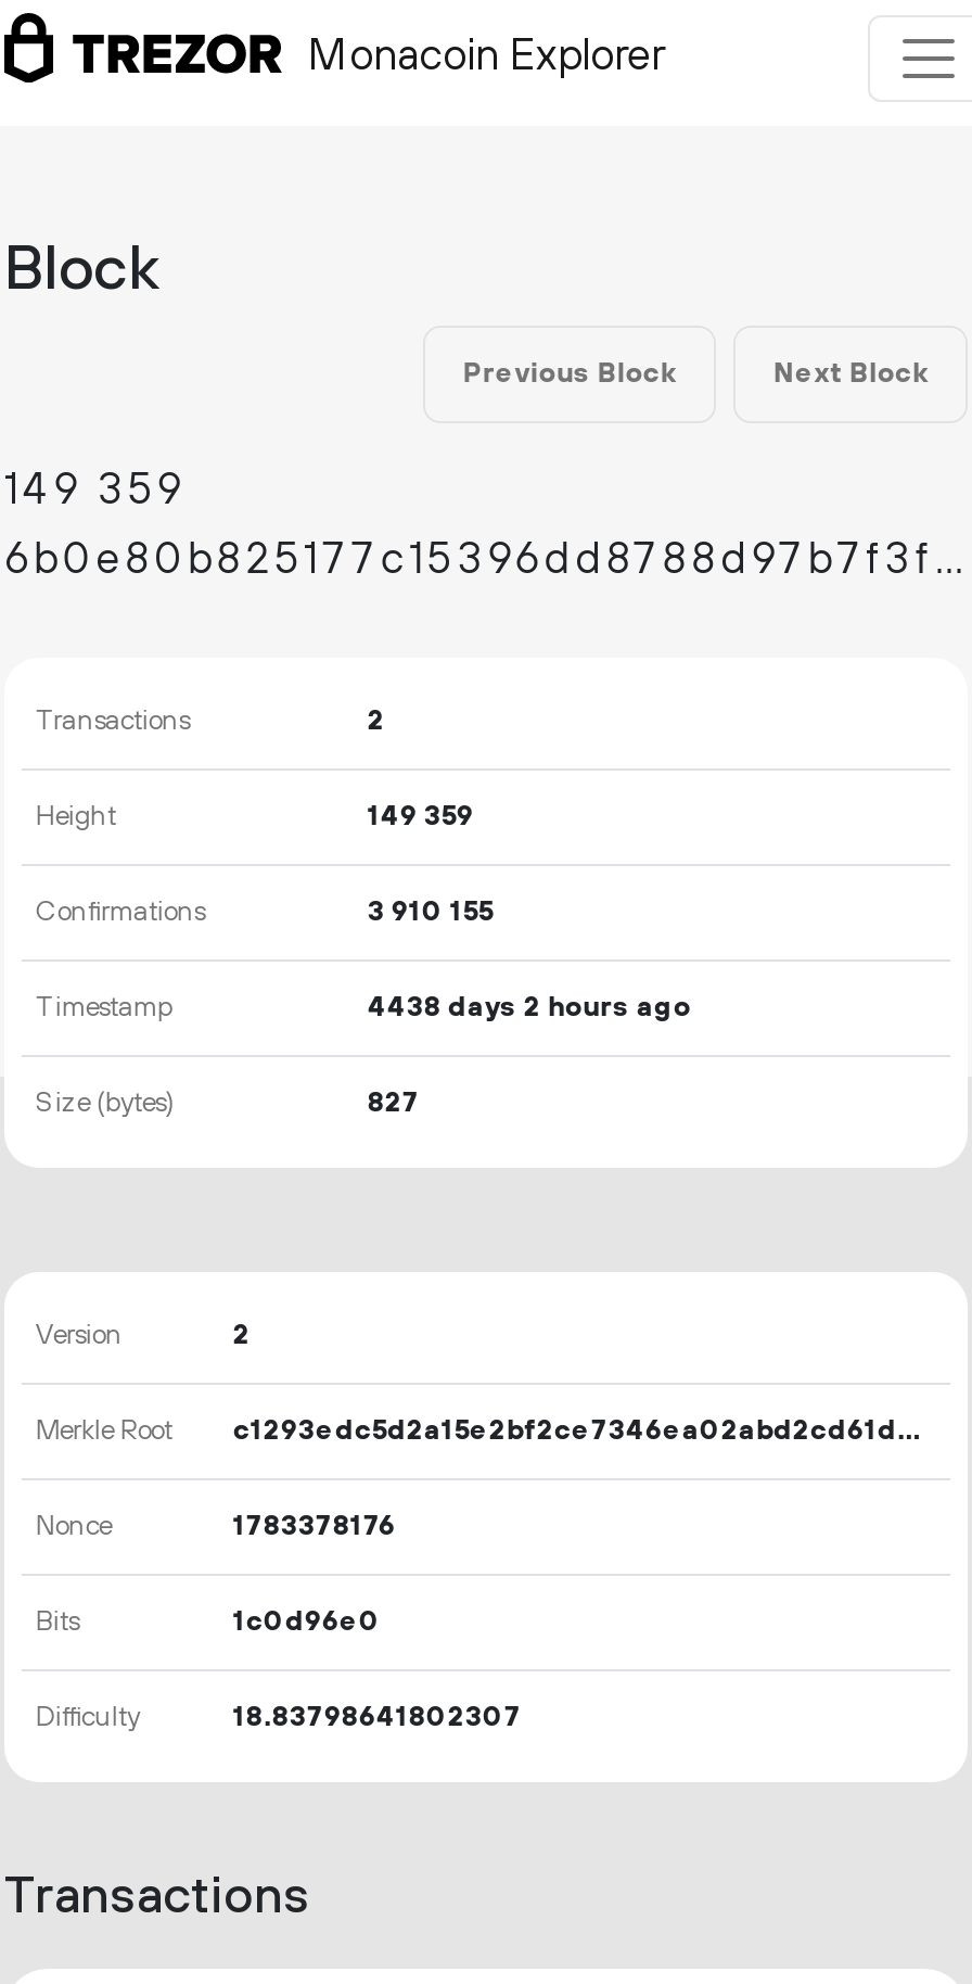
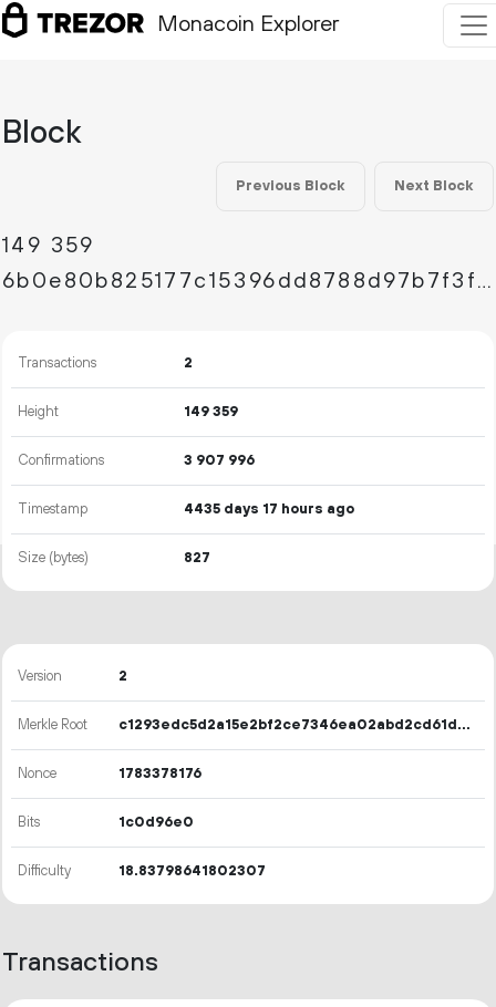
- 3 910 155
+ 3 907 996

- 4438 days 2 hours ago
+ 4435 days 17 hours ago
